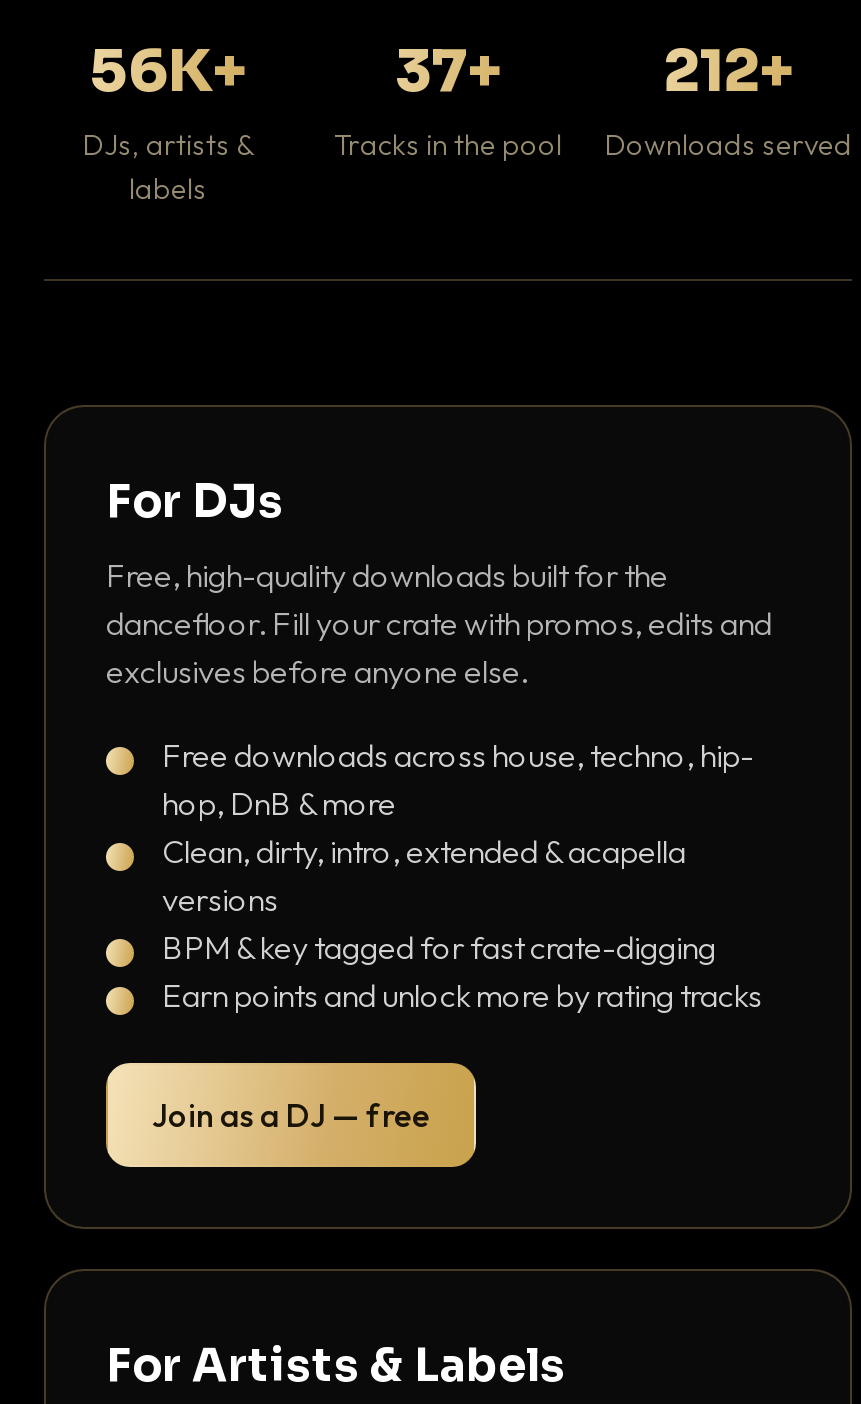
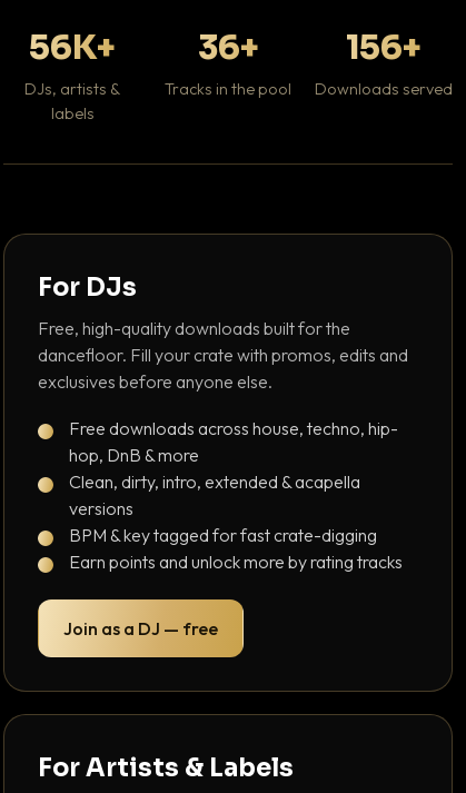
- 37+
+ 36+

- 212+
+ 156+
